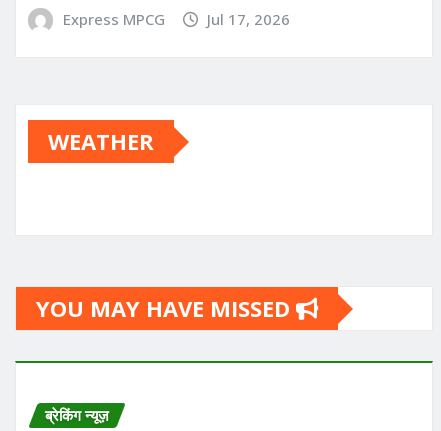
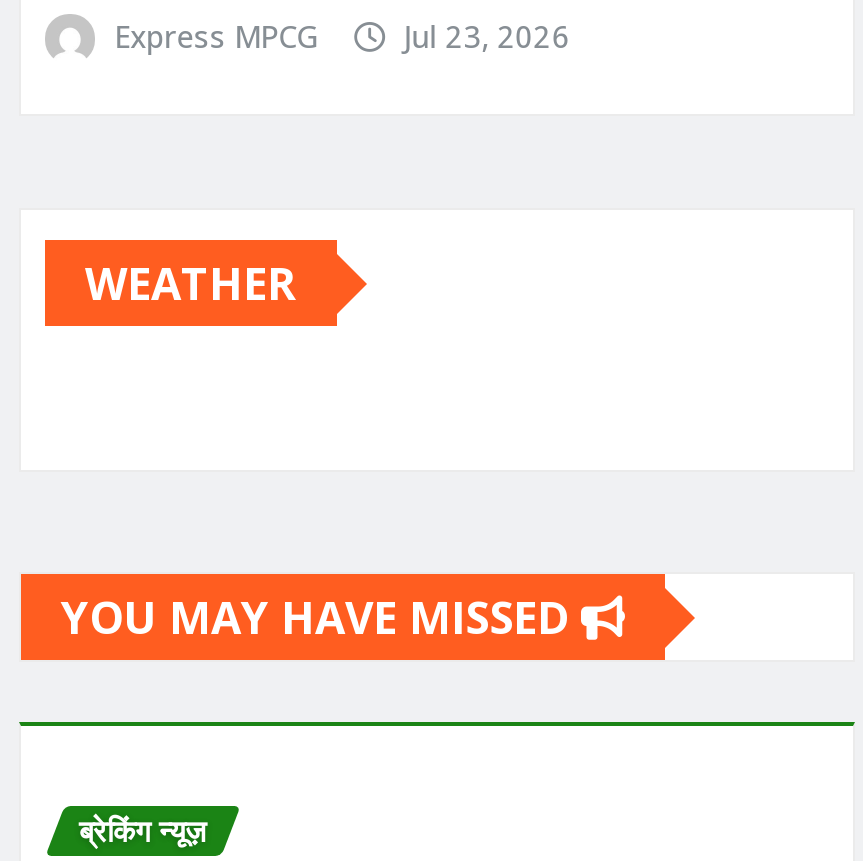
- Jul 17, 2026
+ Jul 23, 2026
